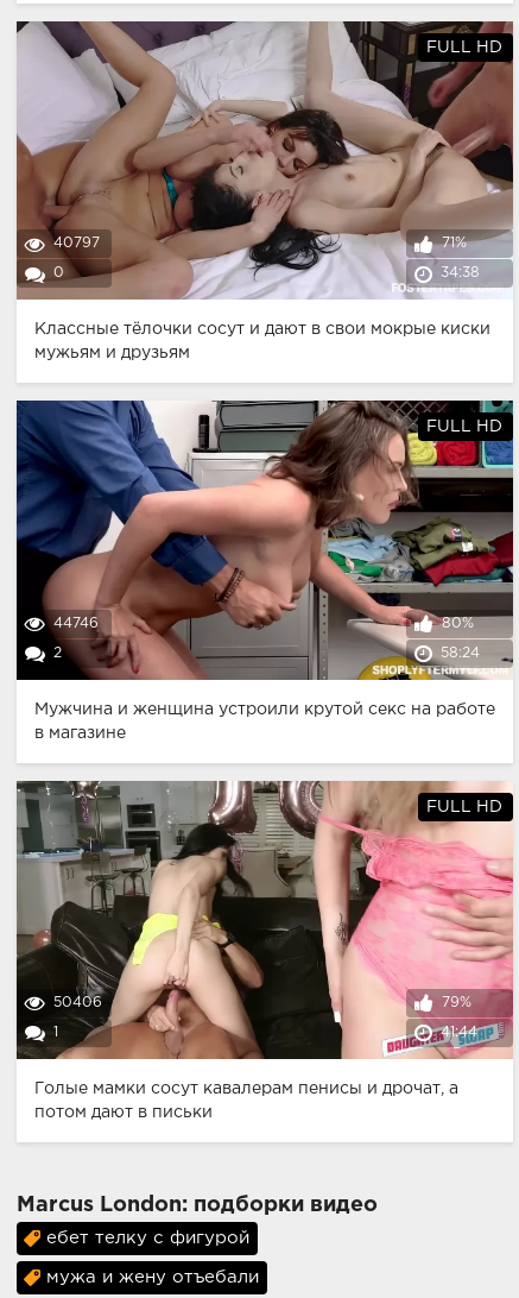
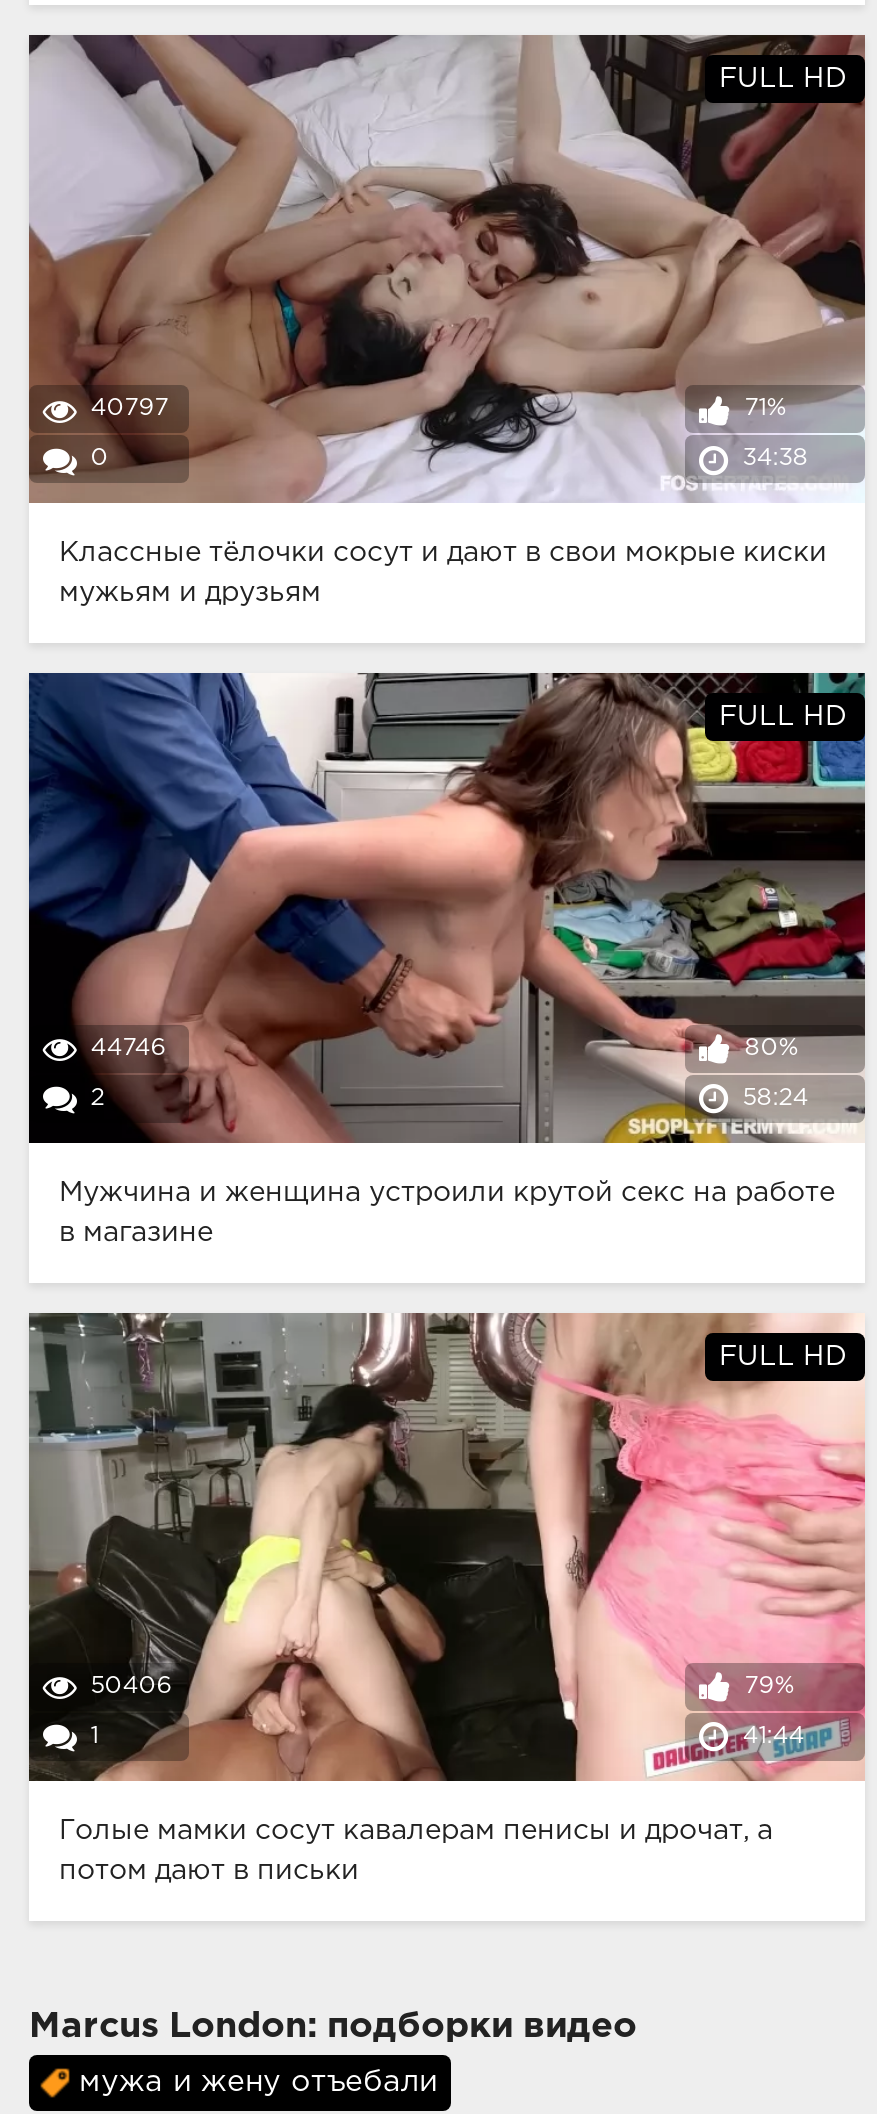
- ебет телку с фигурой
